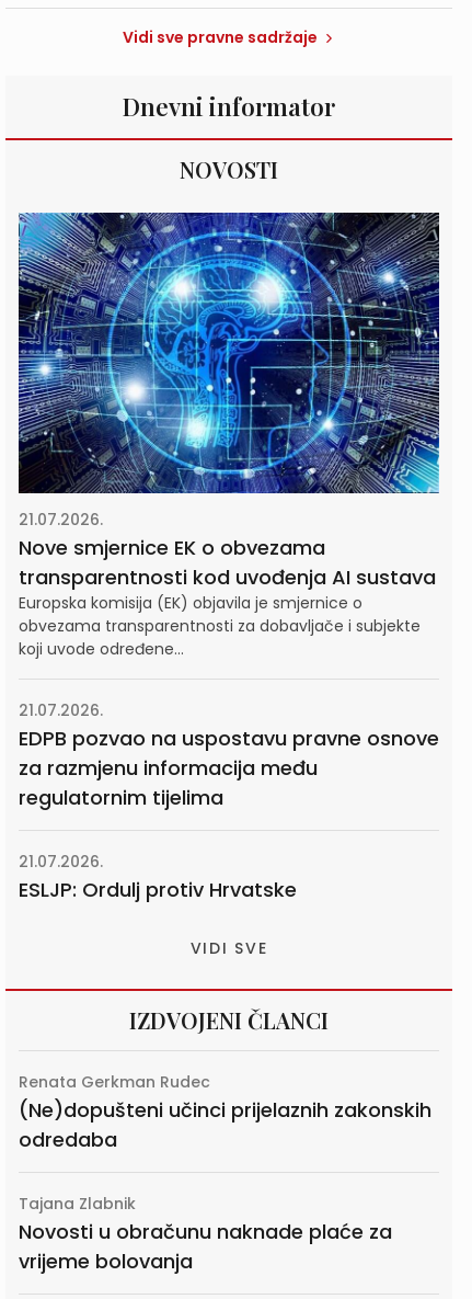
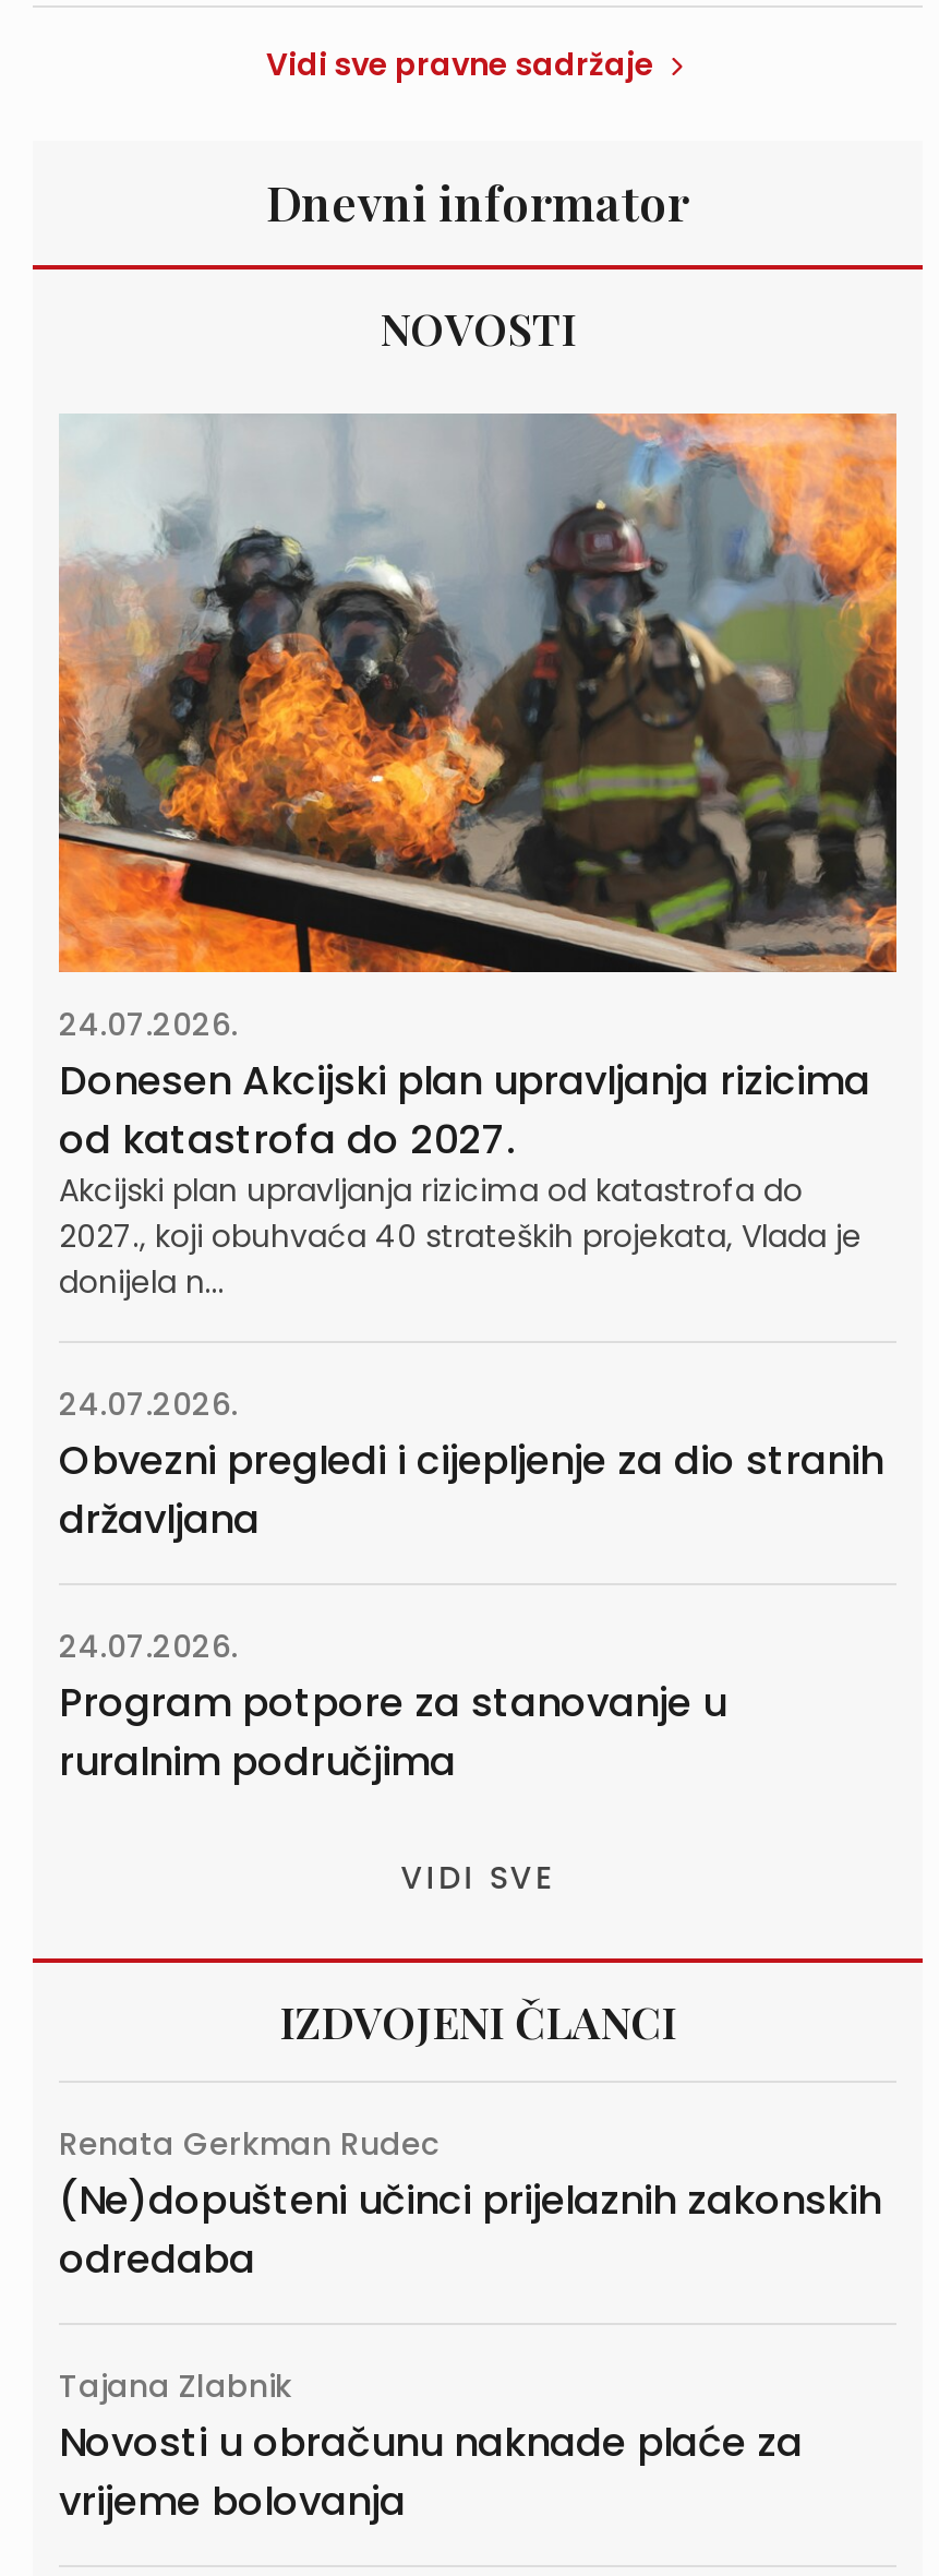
- [image]
- 21.07.2026.
- Nove smjernice EK o obvezama
- transparentnosti kod uvođenja AI sustava
- Europska komisija (EK) objavila je smjernice o
- obvezama transparentnosti za dobavljače i subjekte
- koji uvode određene...
+ [image]
+ 24.07.2026.
+ Donesen Akcijski plan upravljanja rizicima
+ od katastrofa do 2027.
+ Akcijski plan upravljanja rizicima od katastrofa do
+ 2027., koji obuhvaća 40 strateških projekata, Vlada je
+ donijela n...

- 21.07.2026.
- EDPB pozvao na uspostavu pravne osnove
- za razmjenu informacija među
- regulatornim tijelima
+ 24.07.2026.
+ Obvezni pregledi i cijepljenje za dio stranih
+ državljana

- 21.07.2026.
- ESLJP: Ordulj protiv Hrvatske
+ 24.07.2026.
+ Program potpore za stanovanje u
+ ruralnim područjima
